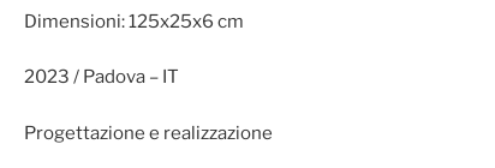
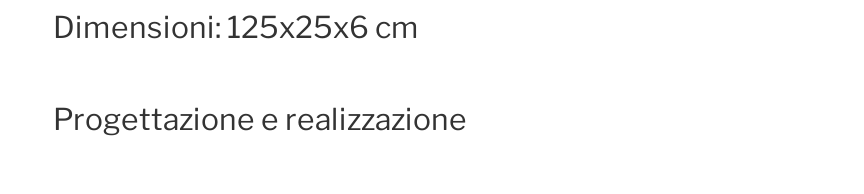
- 2023 / Padova – IT
